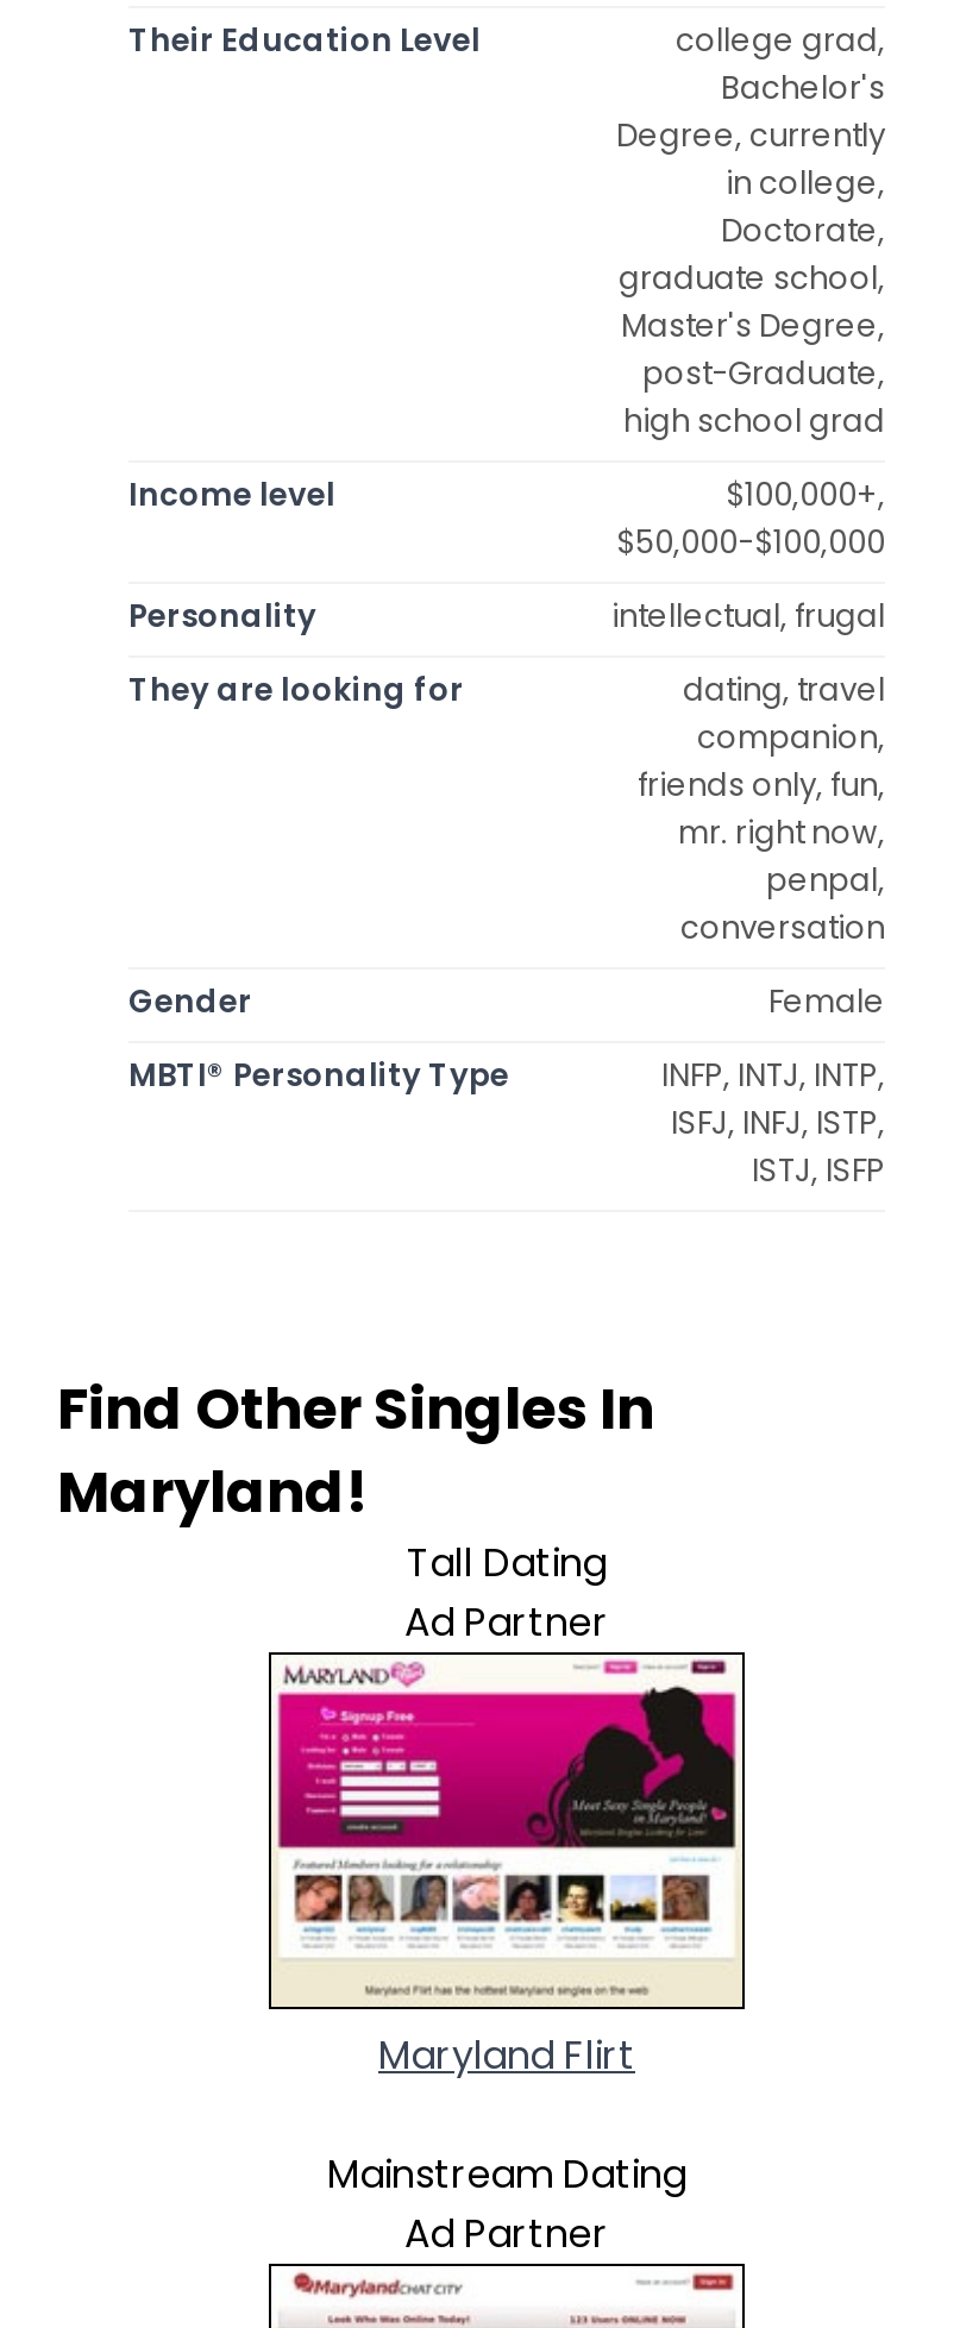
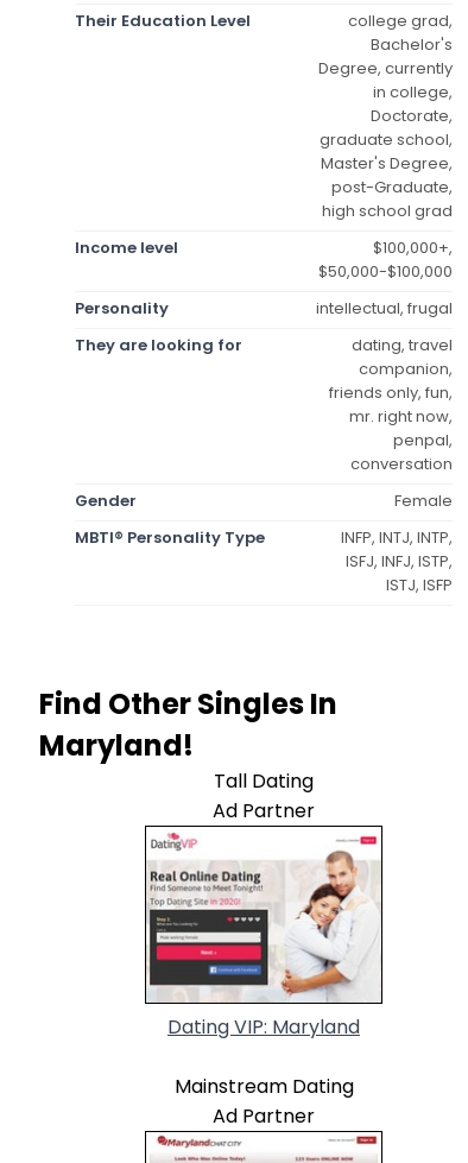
- [image]
- Maryland Flirt
+ [image]
+ Dating VIP: Maryland
